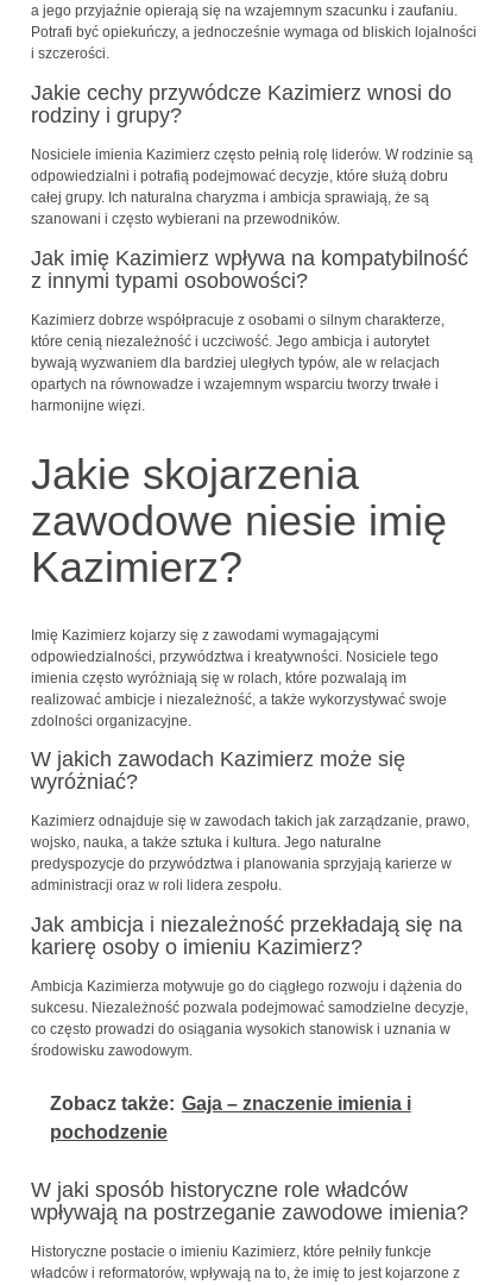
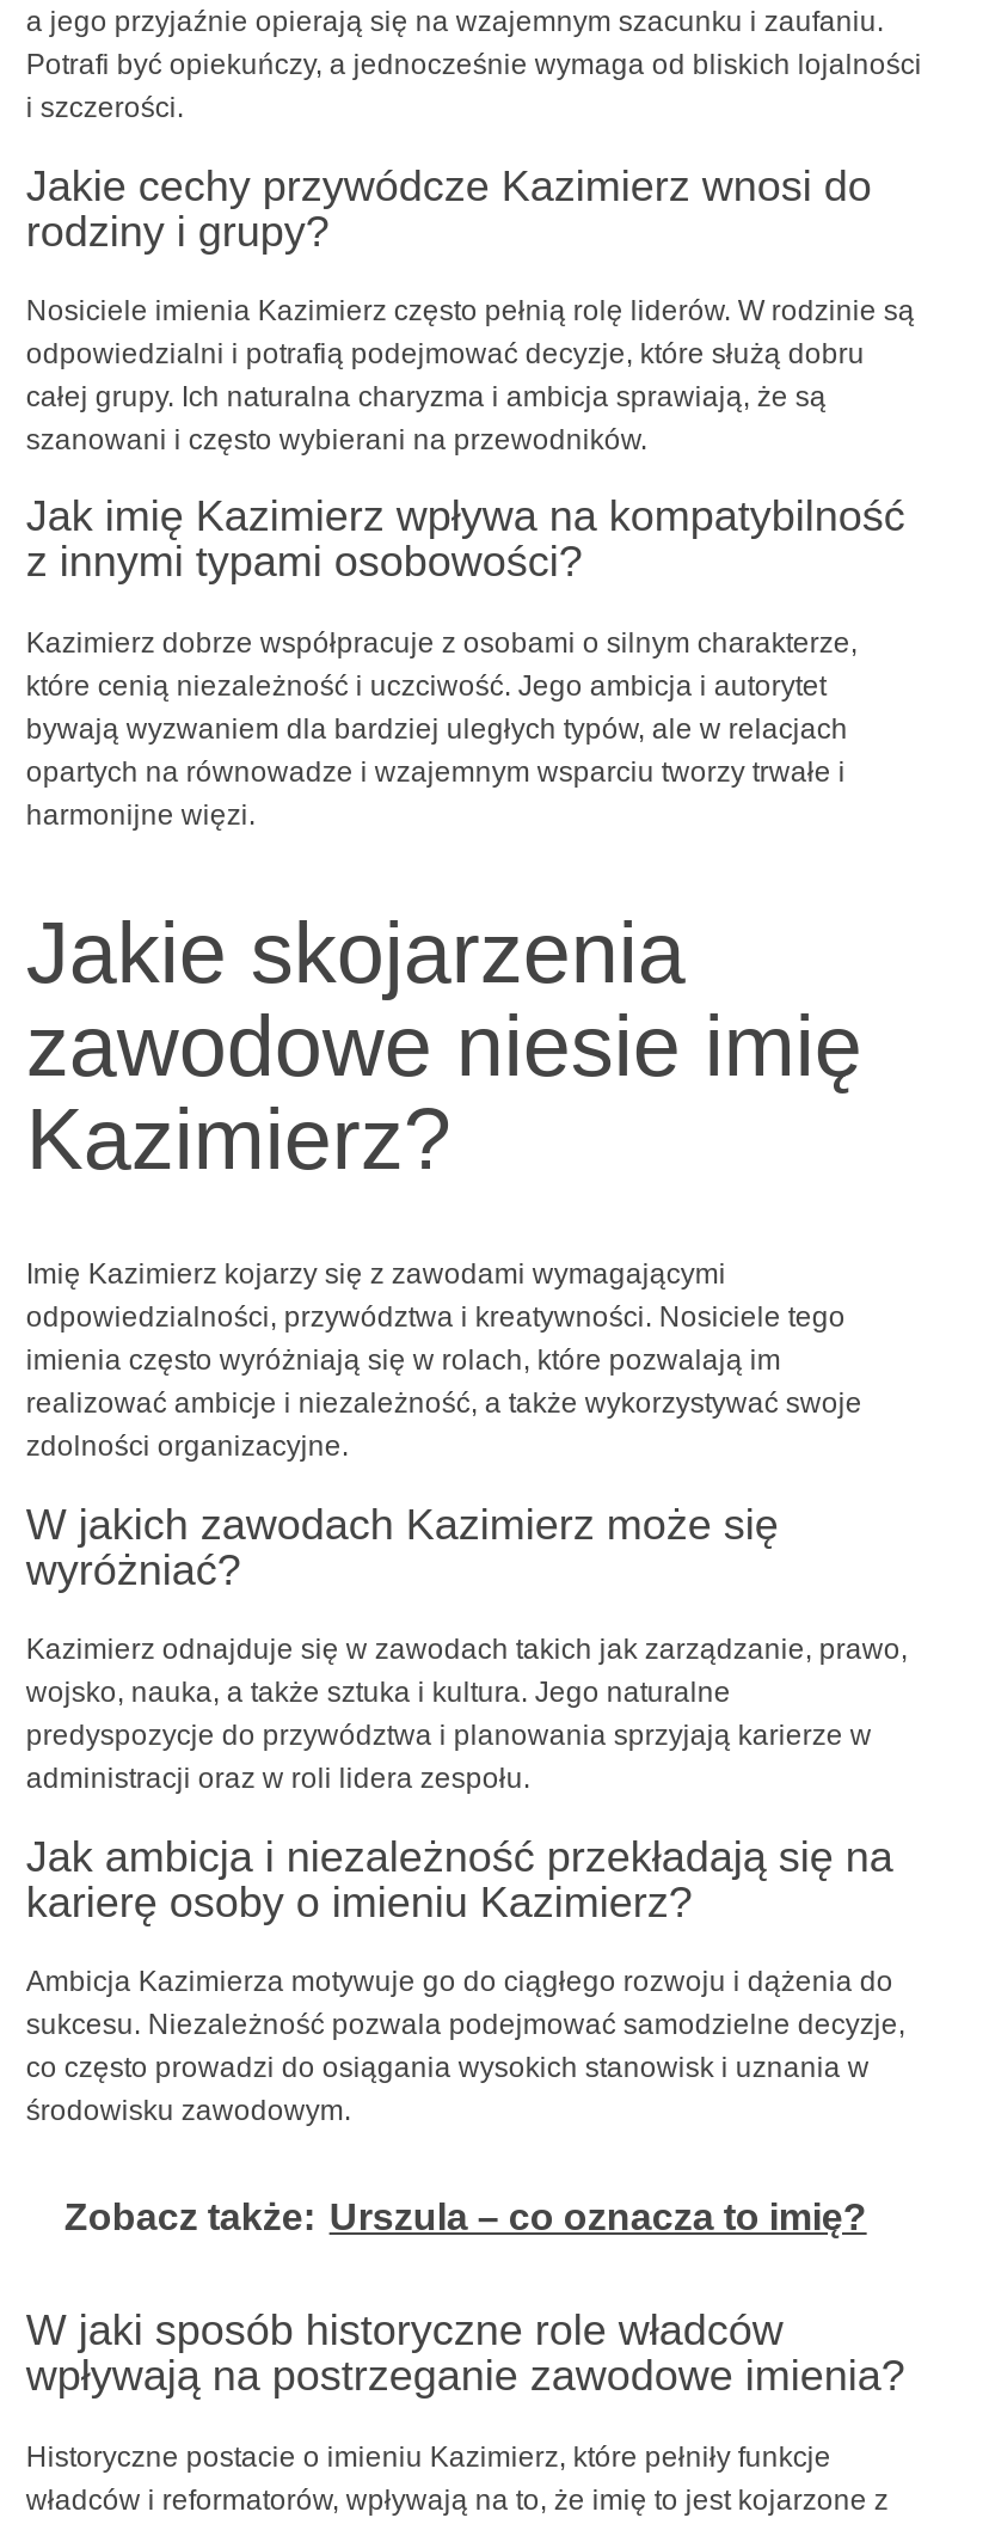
- Zobacz także: Gaja – znaczenie imienia i
- pochodzenie
+ Zobacz także: Urszula – co oznacza to imię?
